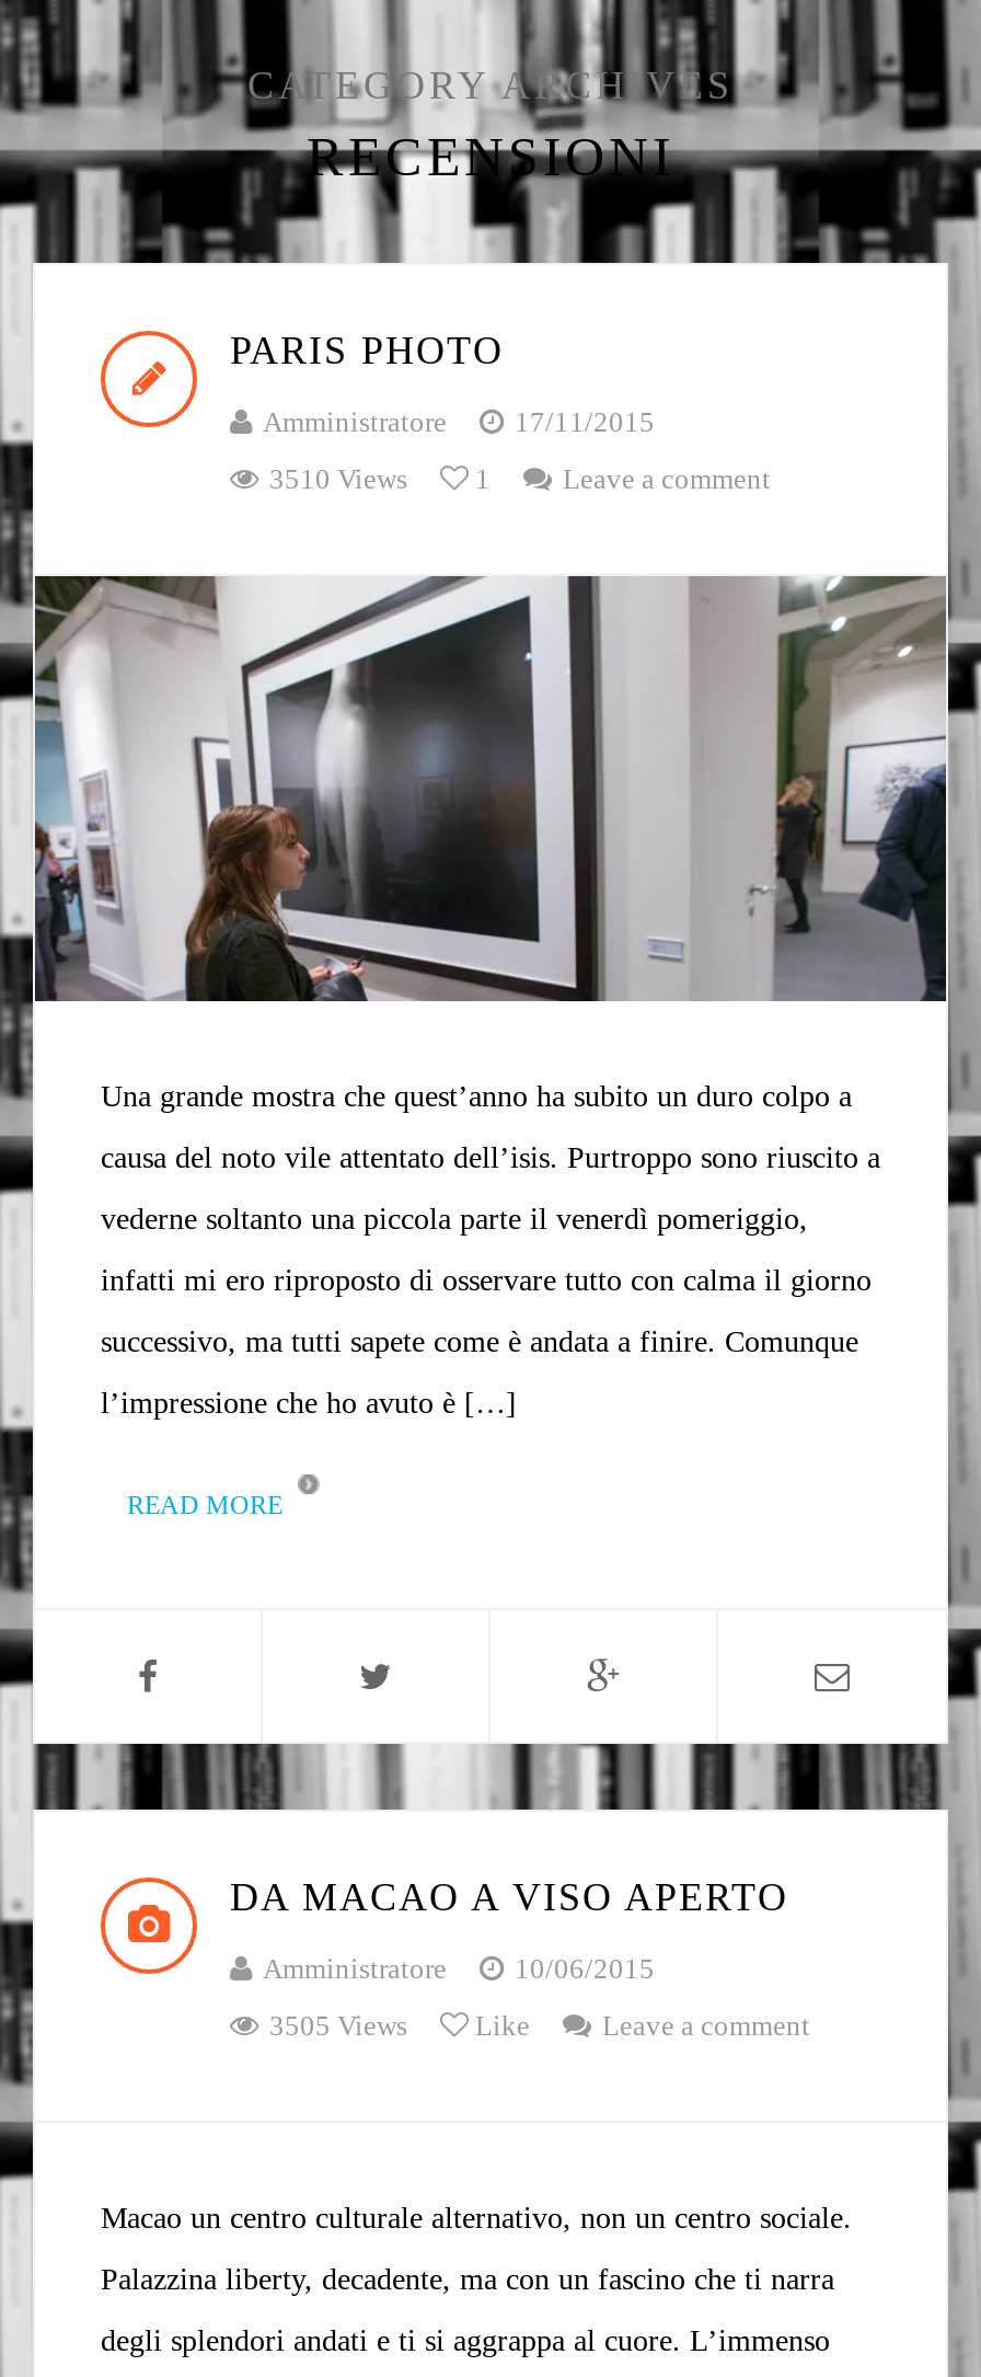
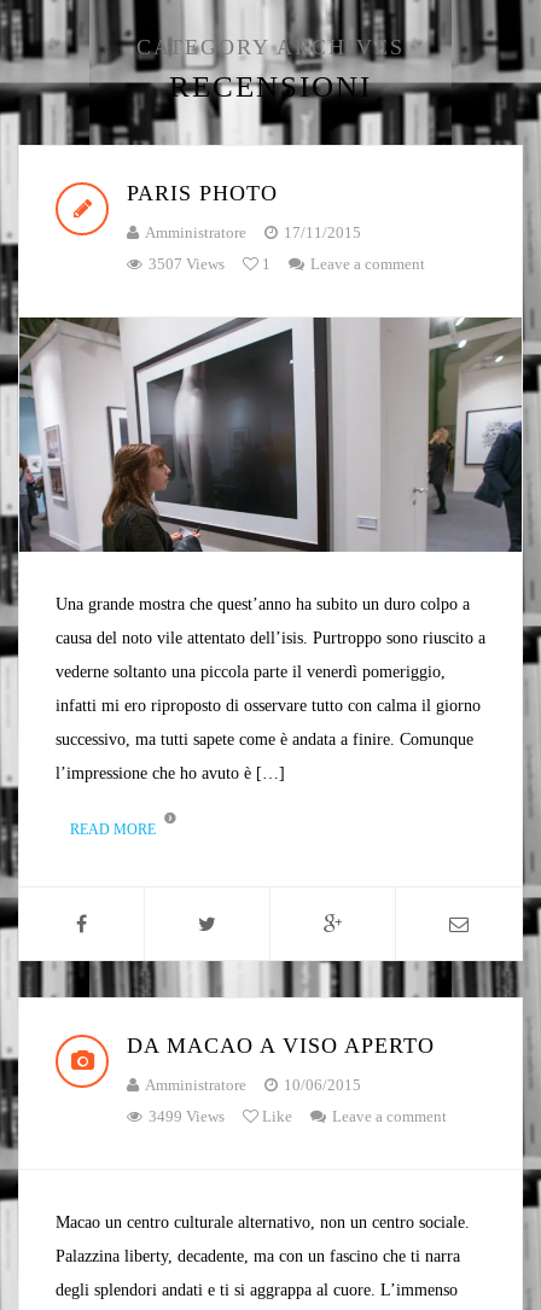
- 3510 Views 1
+ 3507 Views 1

- 3505 Views Like
+ 3499 Views Like
